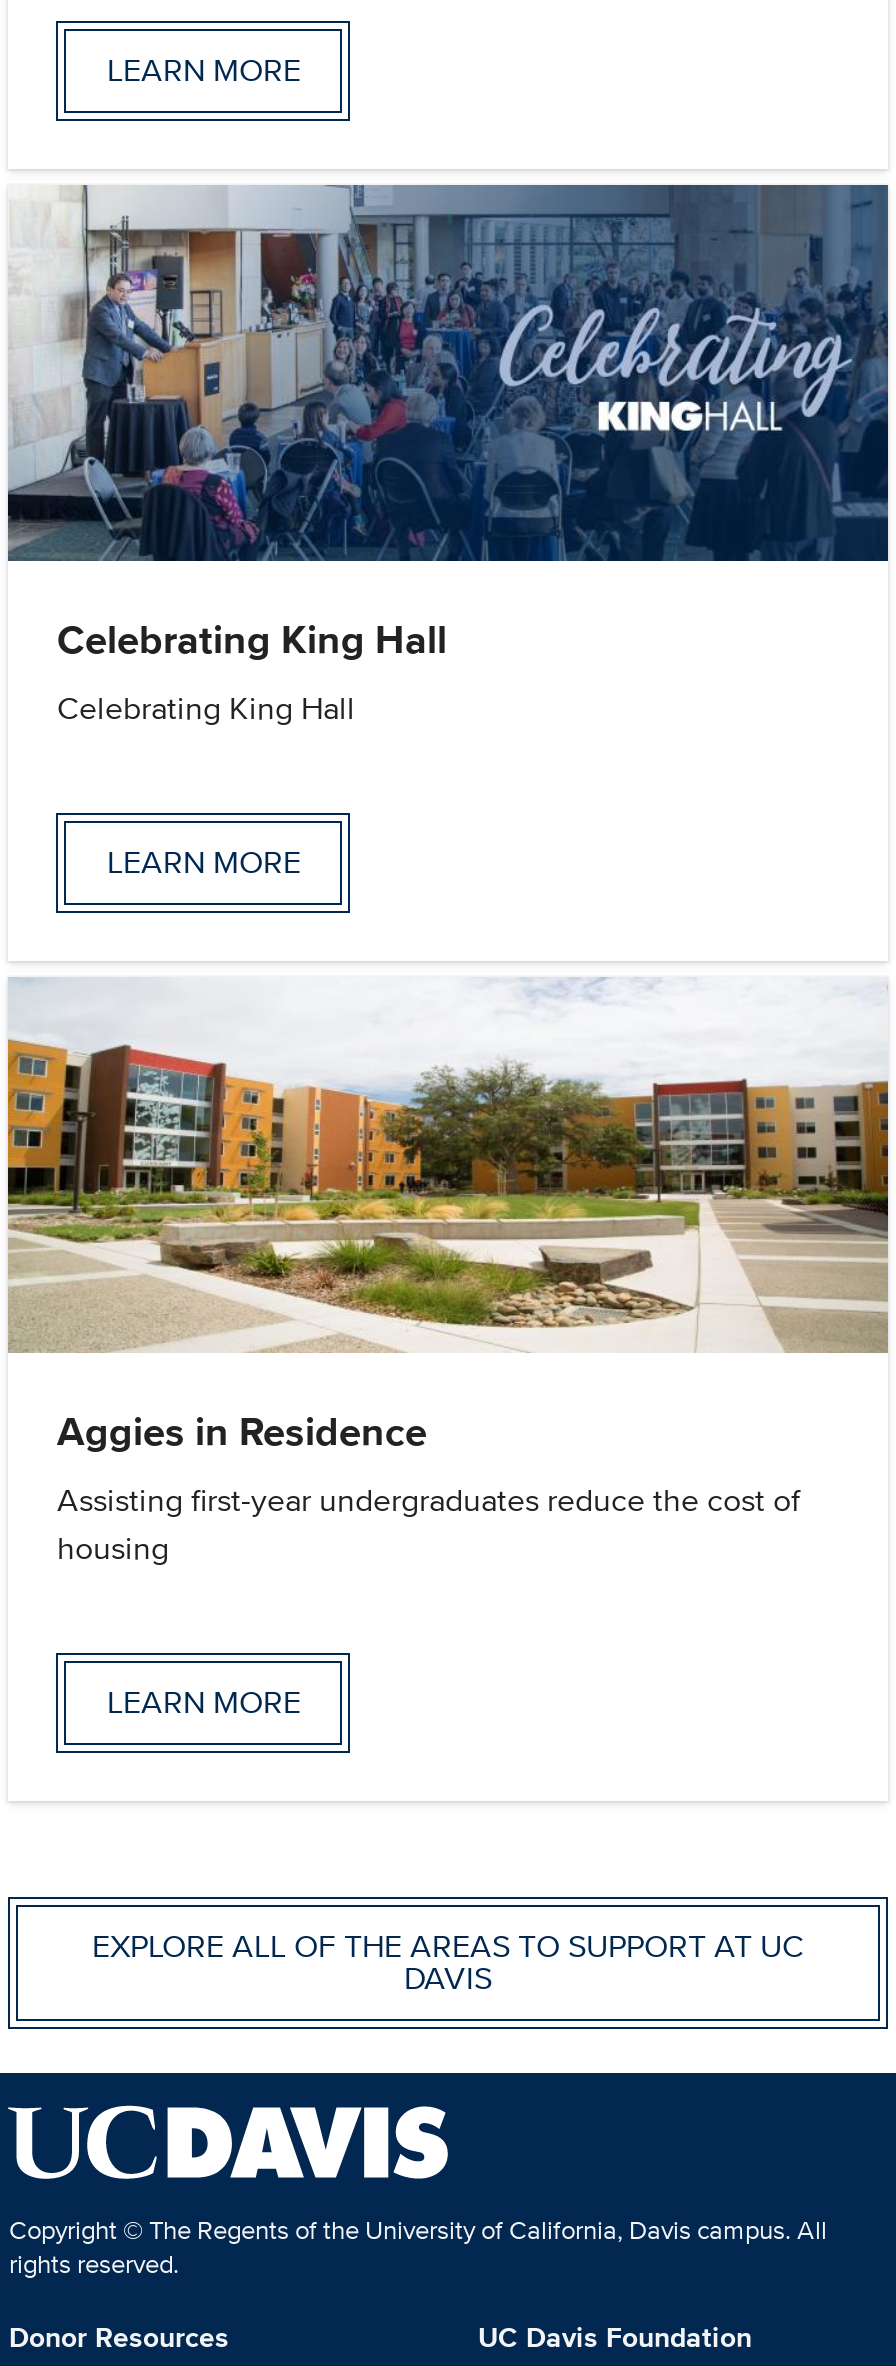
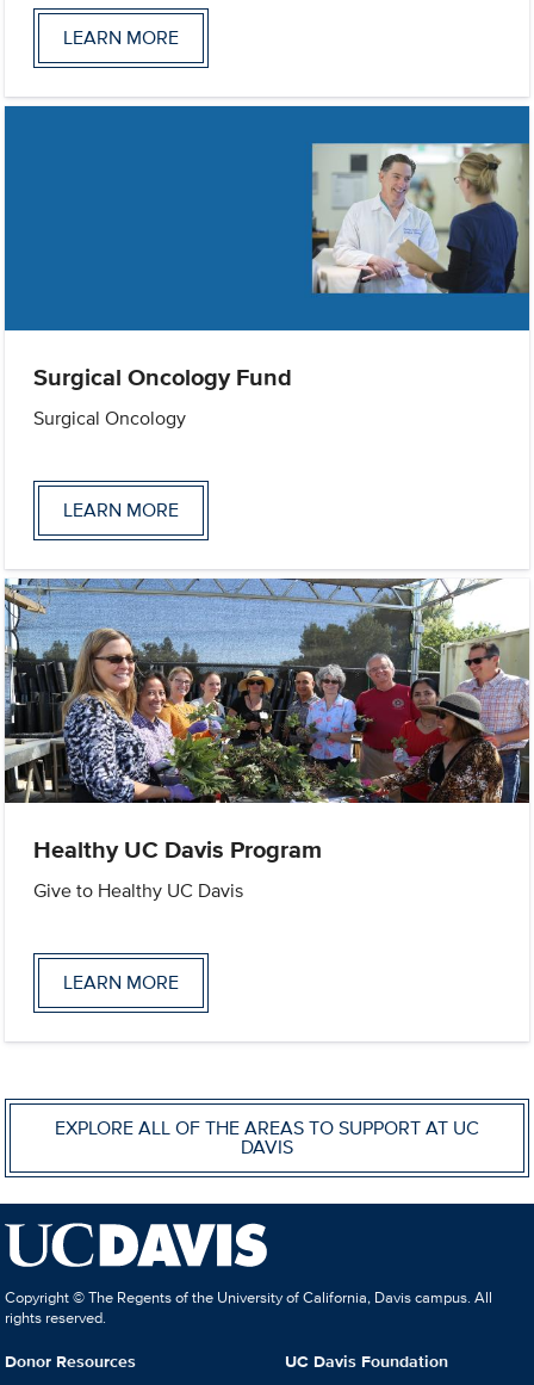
- [image]
- Celebrating King Hall
- Celebrating King Hall
+ [image]
+ Surgical Oncology Fund
+ Surgical Oncology

- [image]
- Aggies in Residence
- Assisting first-year undergraduates reduce the cost of
- housing
+ [image]
+ Healthy UC Davis Program
+ Give to Healthy UC Davis
